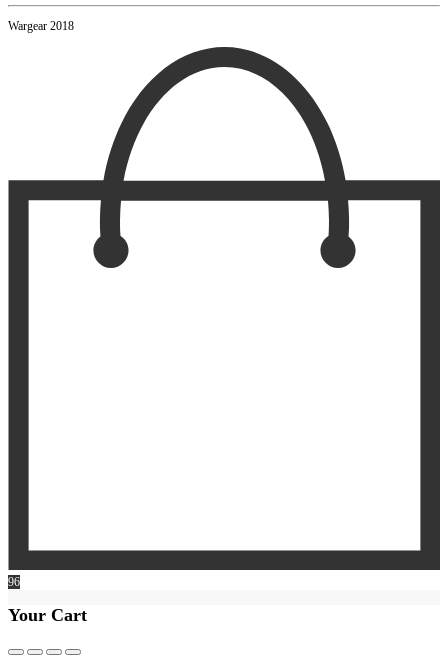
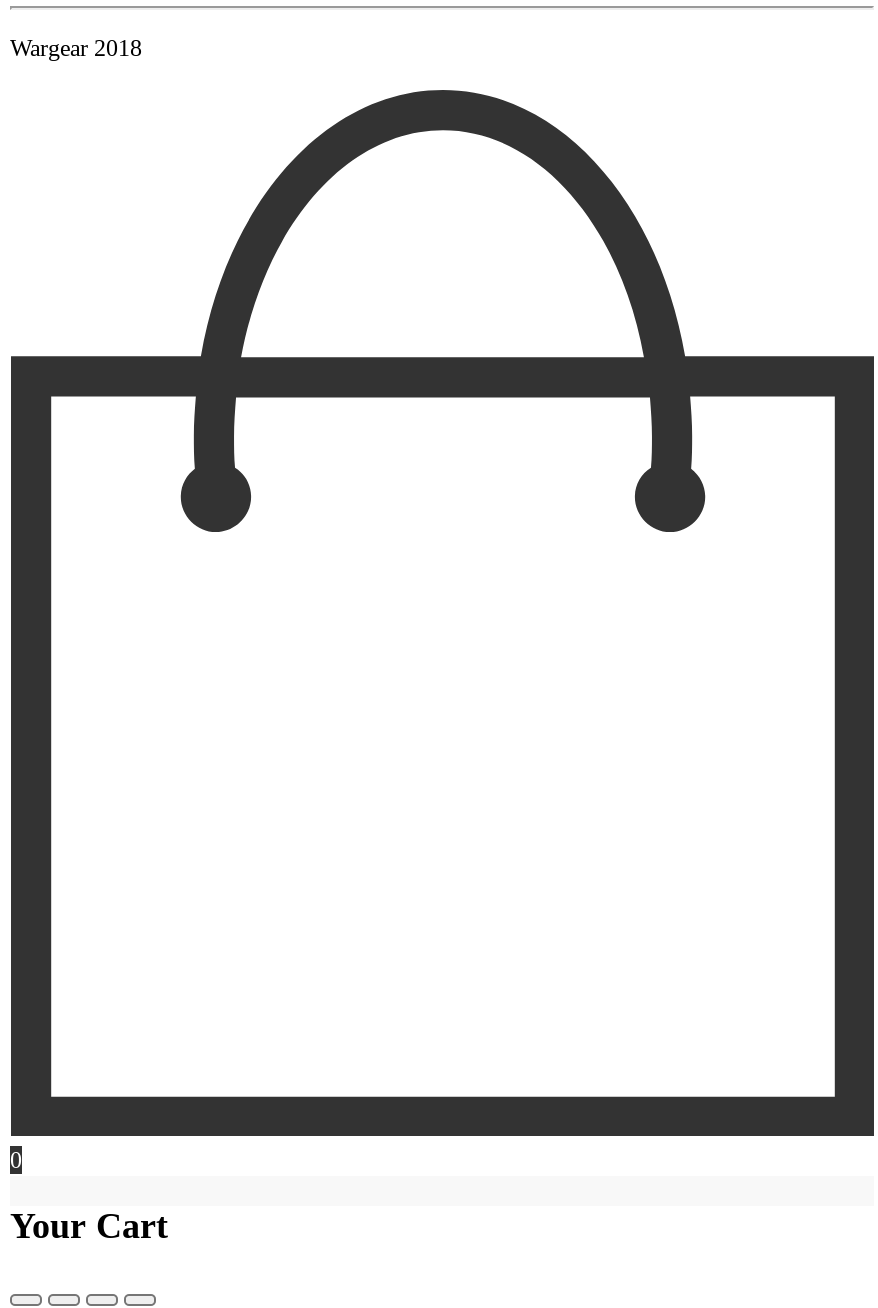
- 96
+ 0
